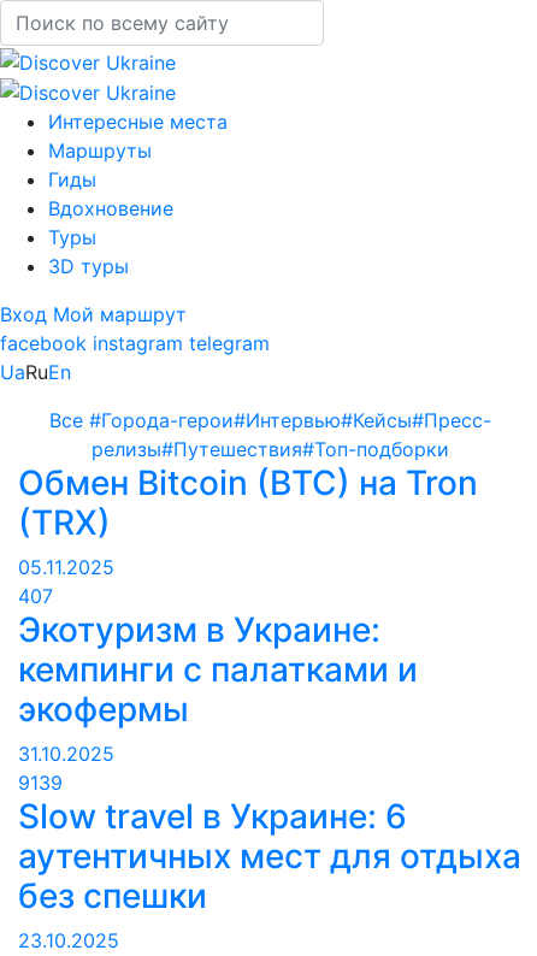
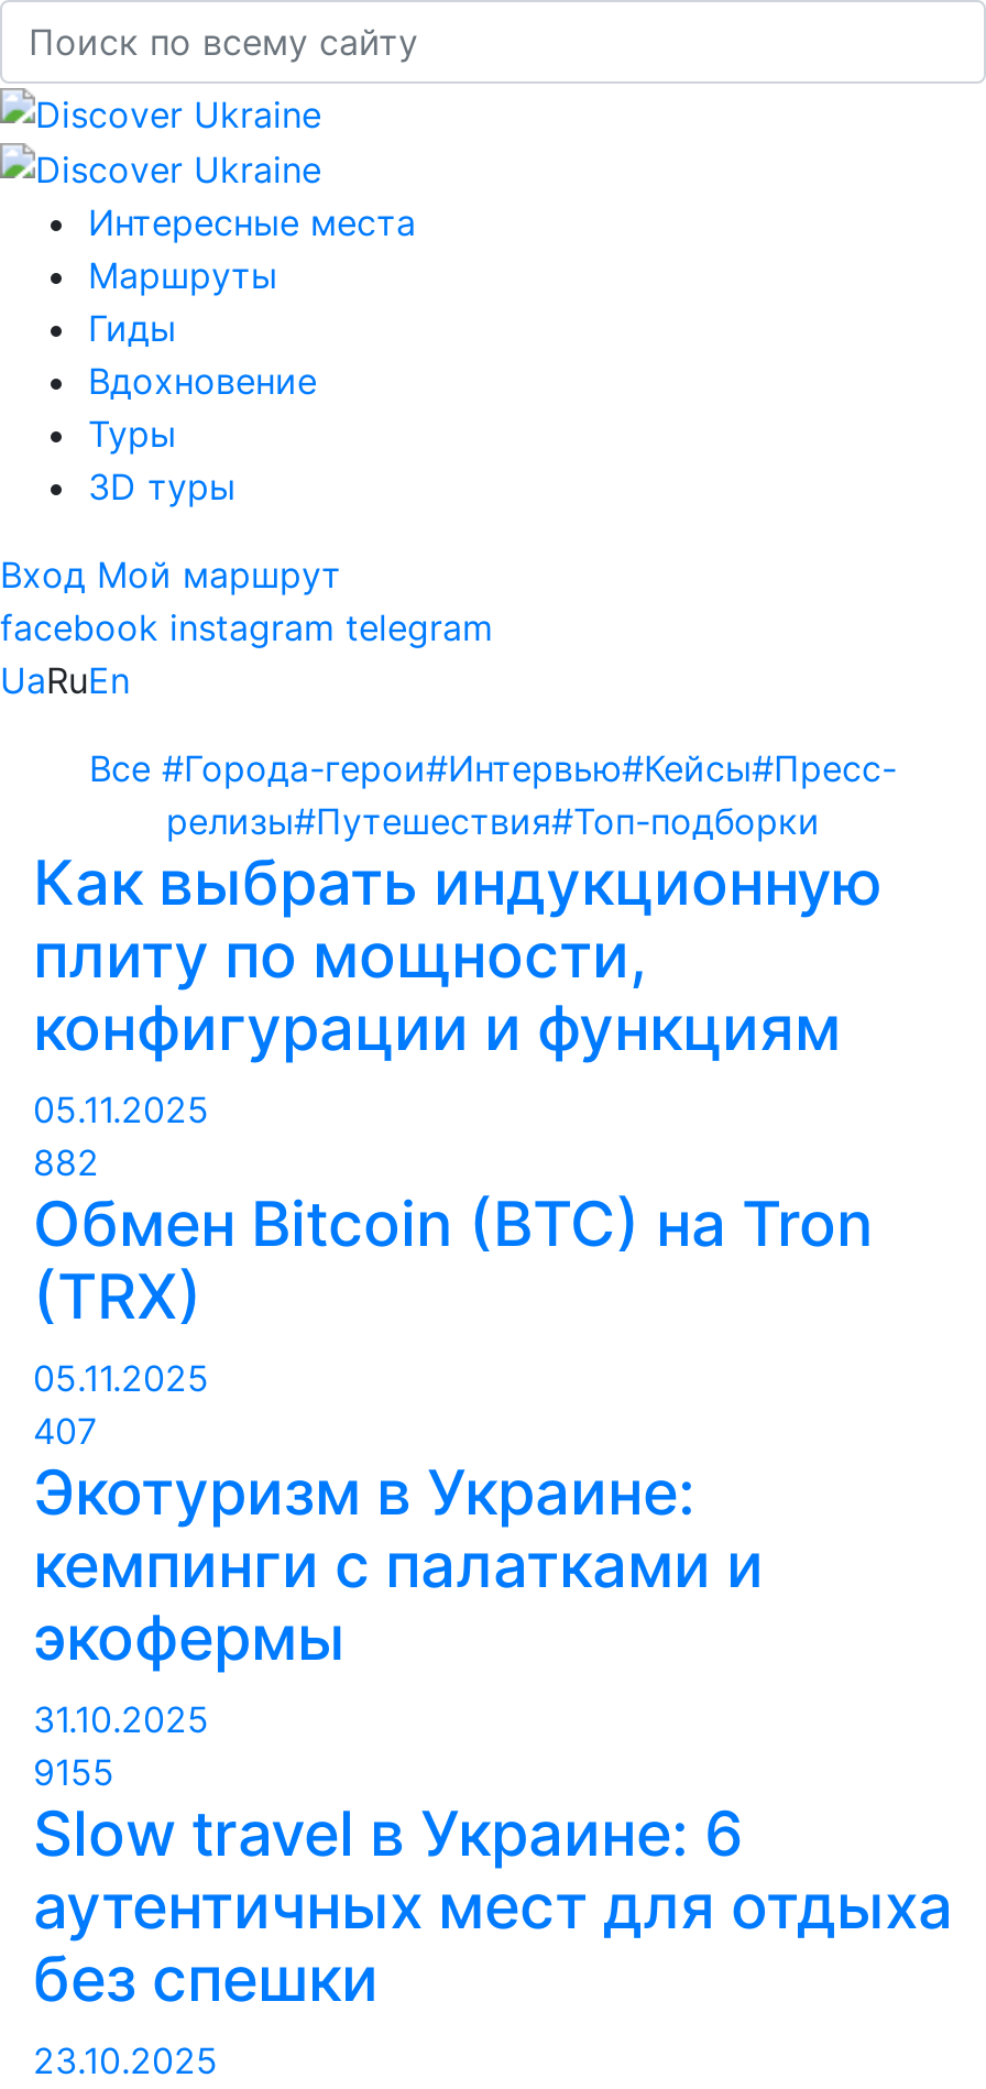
+ Как выбрать индукционную
+ плиту по мощности,
+ конфигурации и функциям
+ 05.11.2025
+ 882

- 9139
+ 9155
